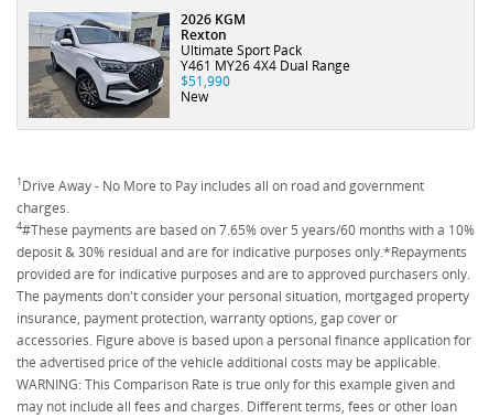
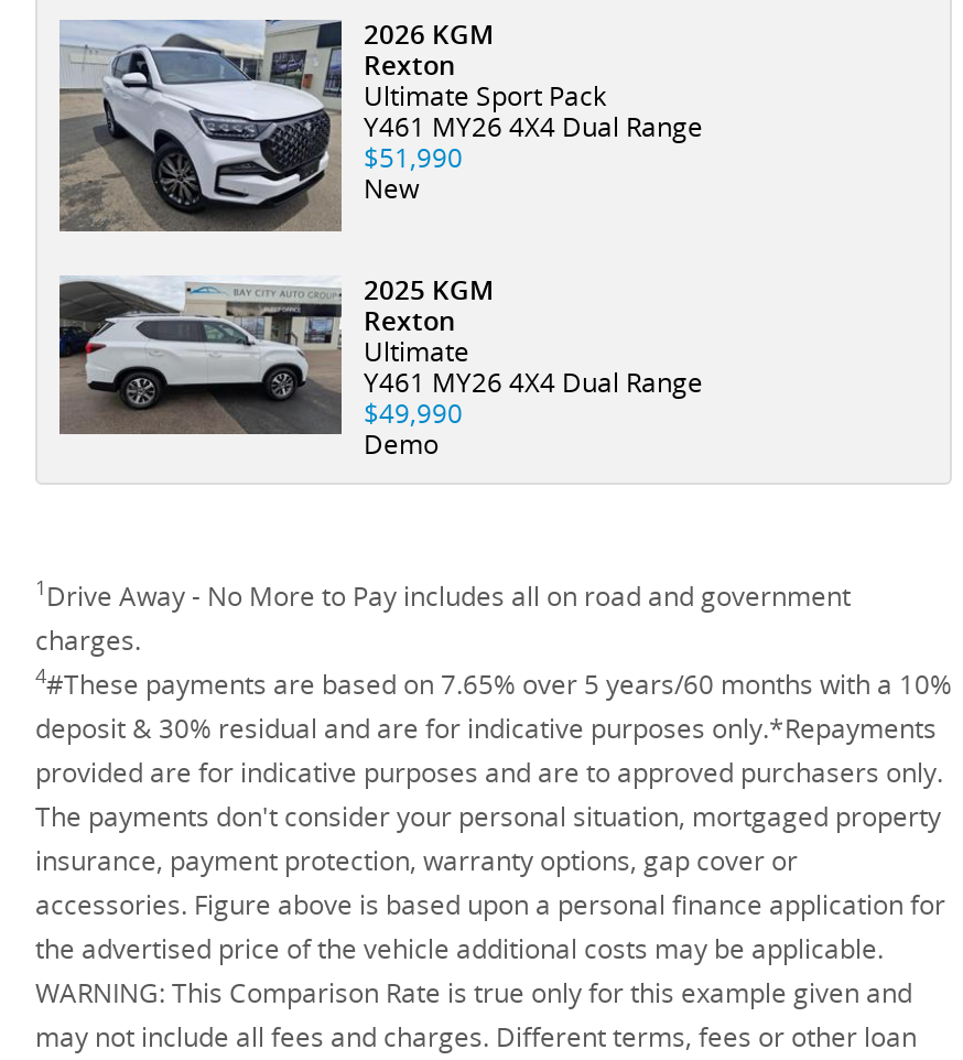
+ [image]
+ 2025 KGM
+ Rexton
+ Ultimate
+ Y461 MY26 4X4 Dual Range
+ $49,990
+ Demo
